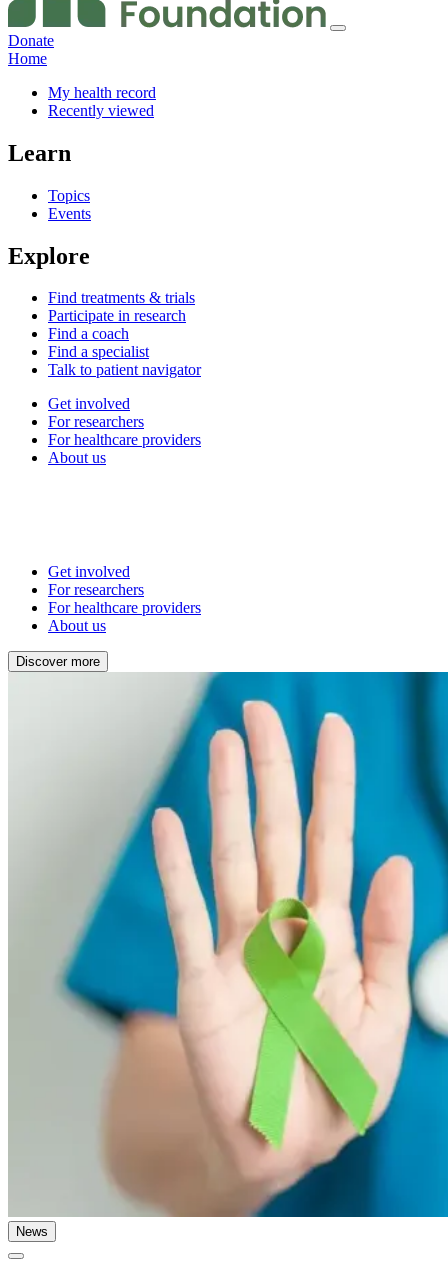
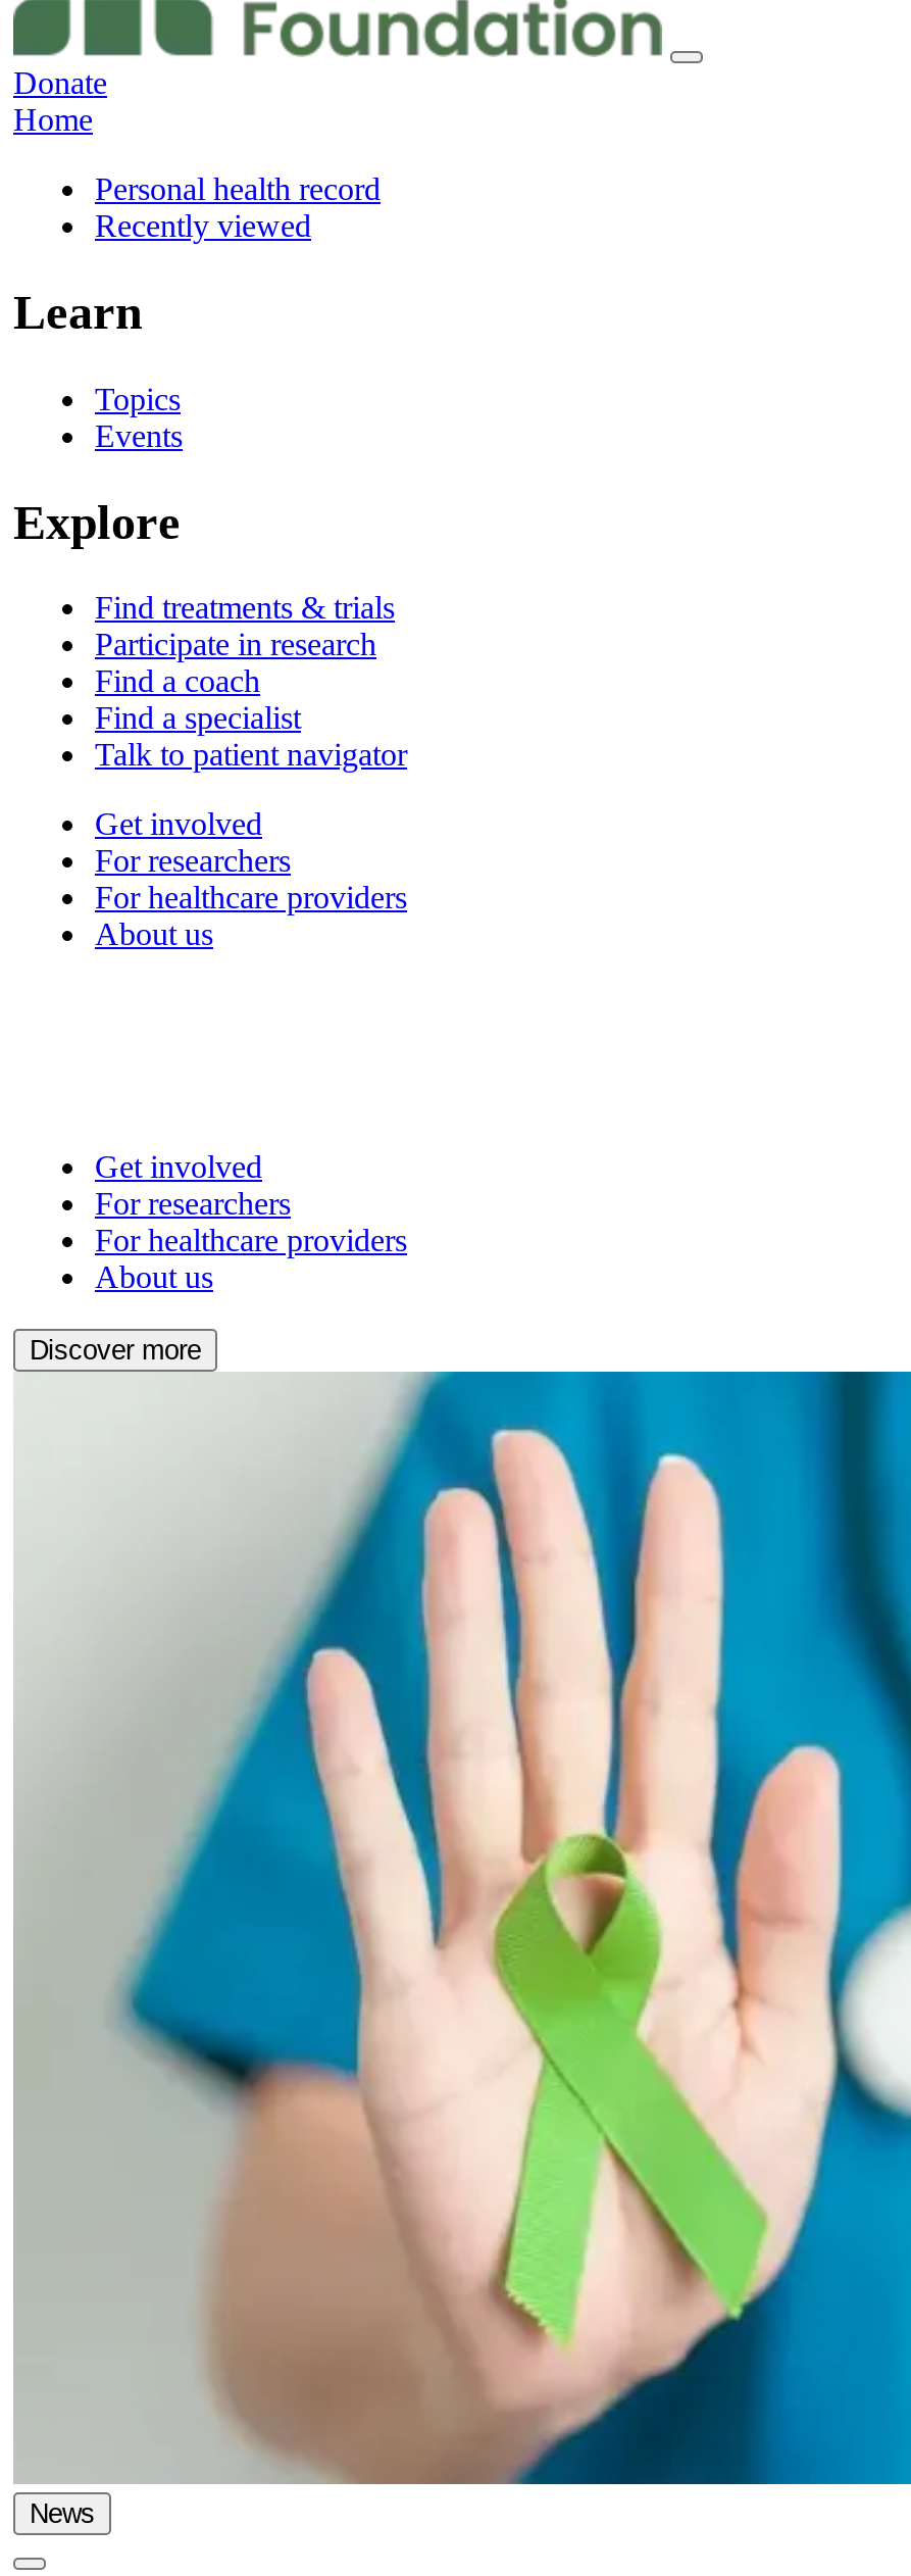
- My health record
+ Personal health record
